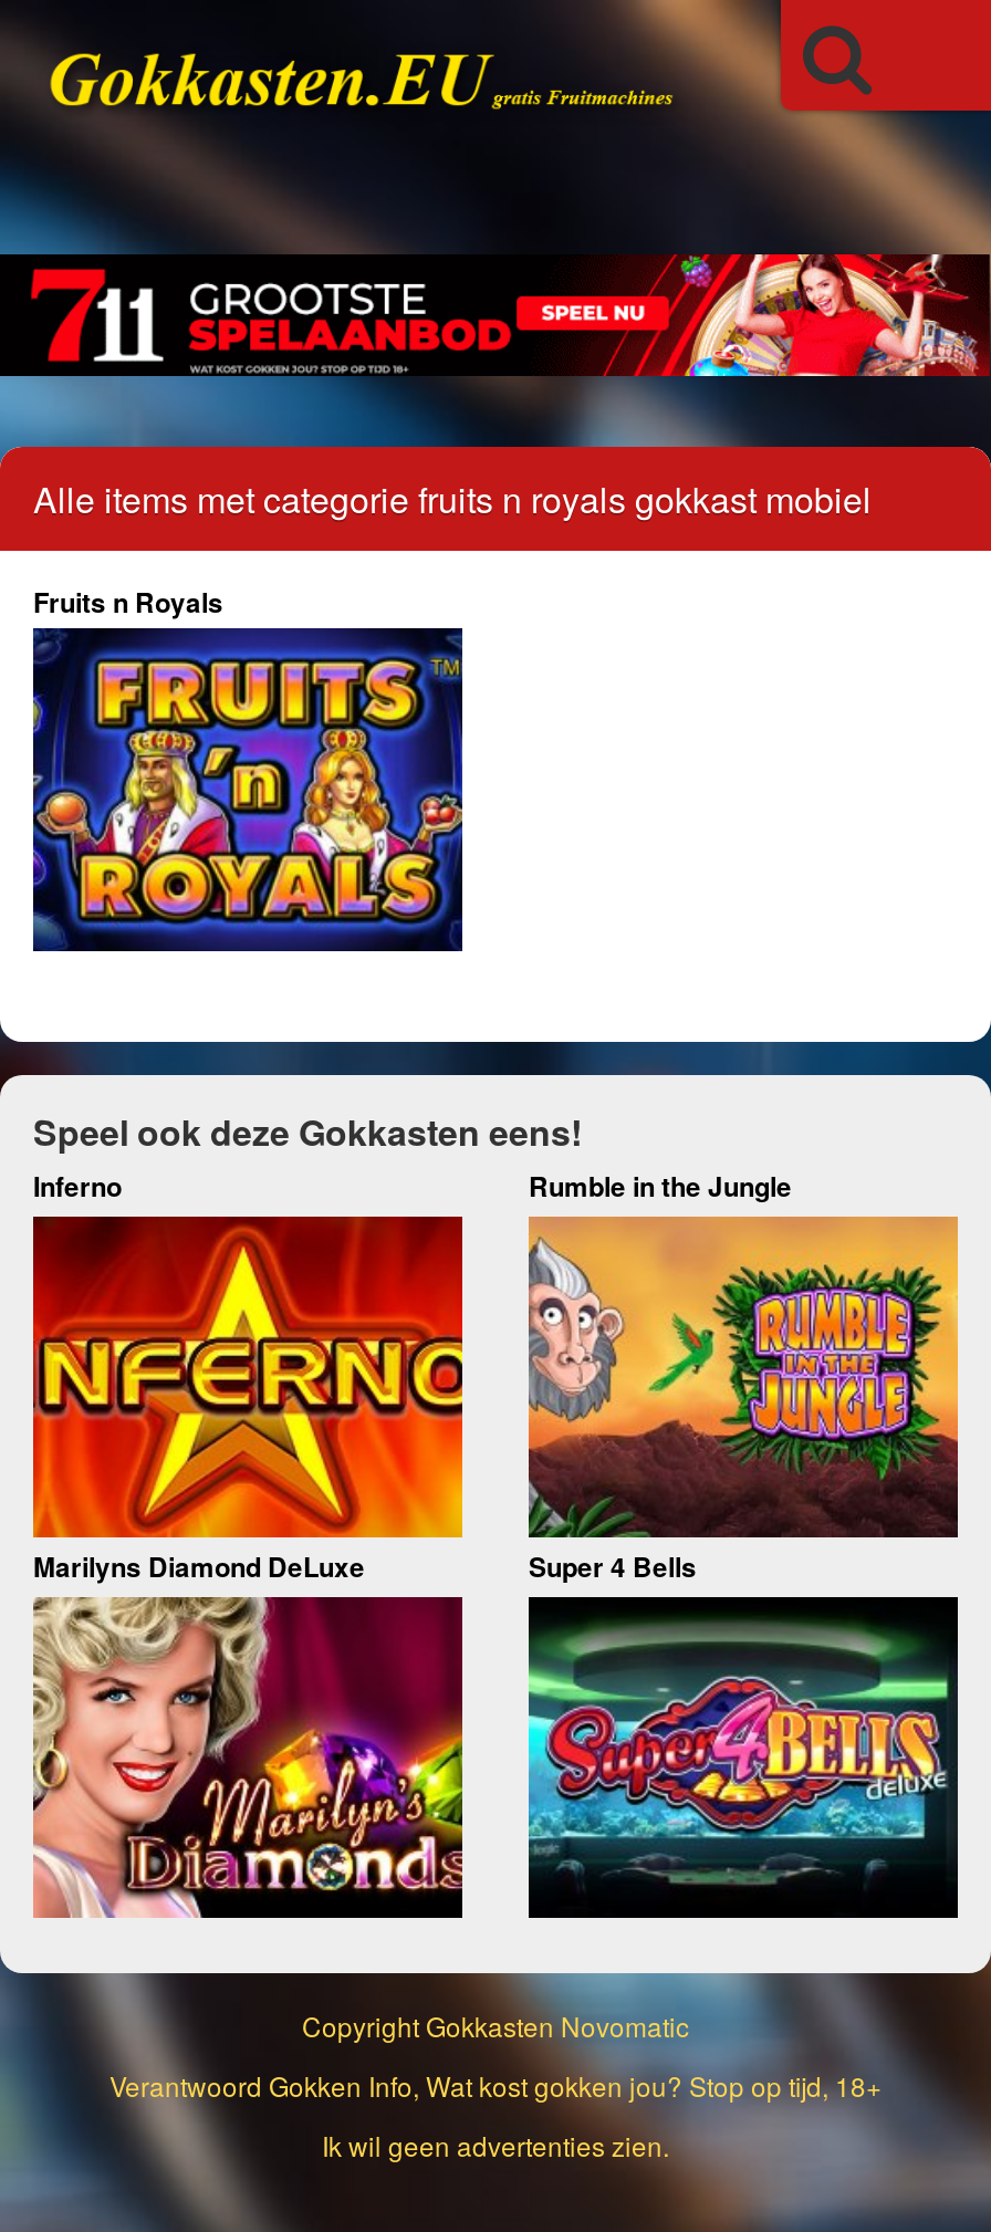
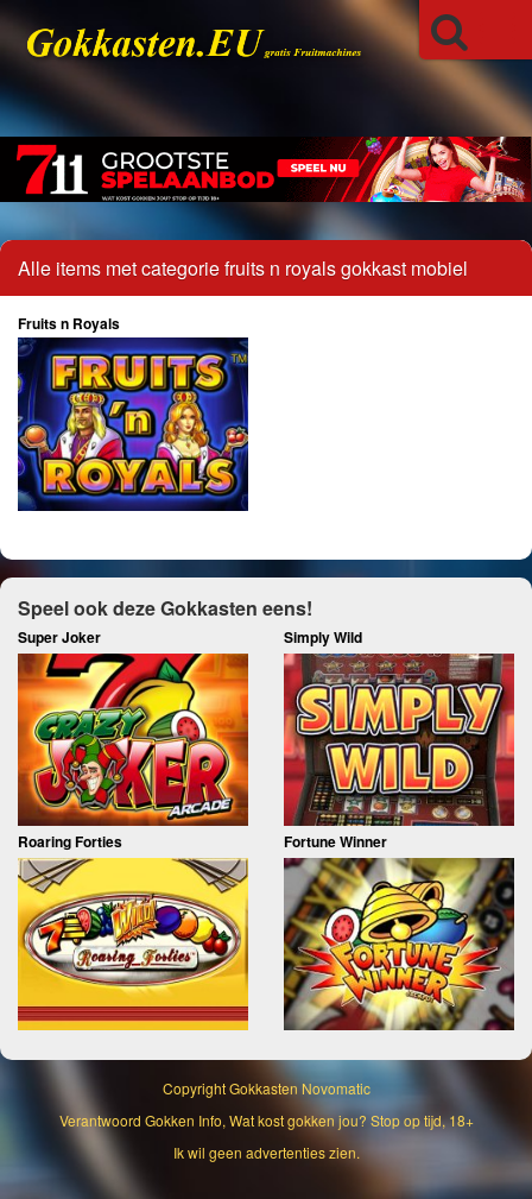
- Inferno
- Rumble in the Jungle
+ Super Joker
+ Simply Wild

- [image]
- Marilyns Diamond DeLuxe
- Super 4 Bells
+ [image]
+ Roaring Forties
+ Fortune Winner

- [image]
+ [image]

- [image]
+ [image]

- [image]
+ [image]
